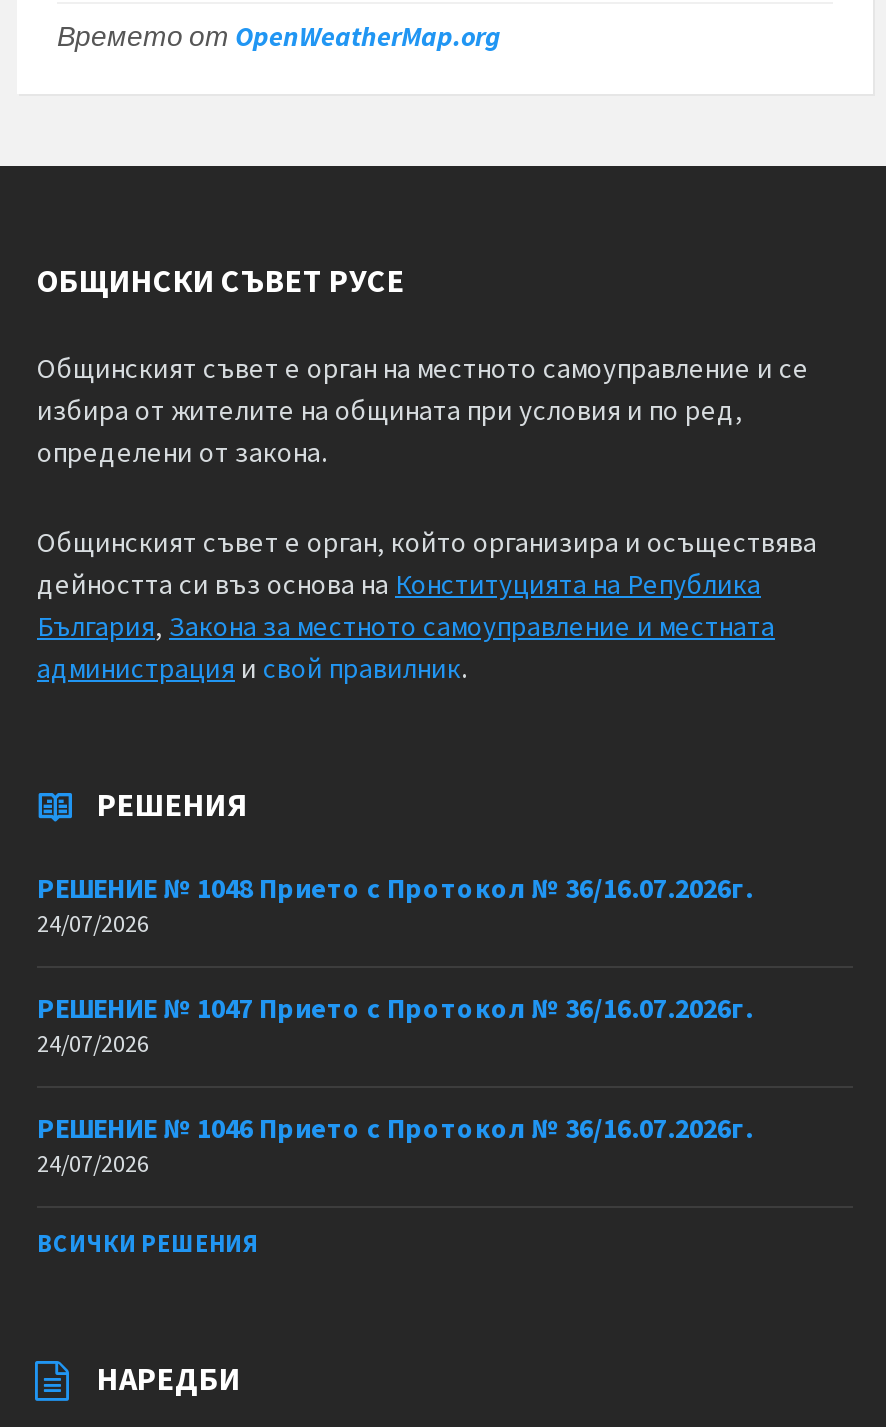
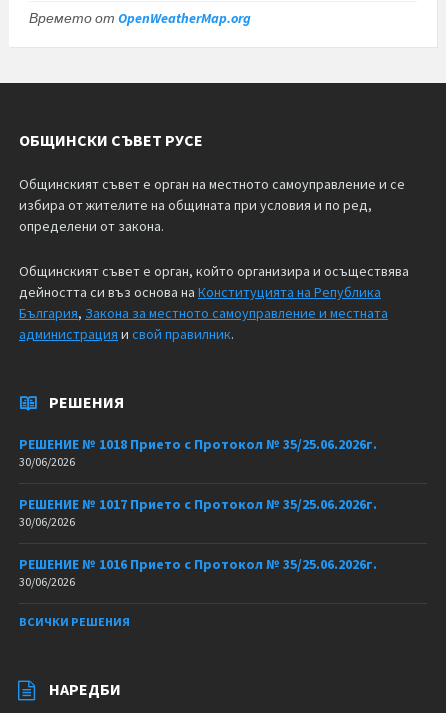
- РЕШЕНИЕ № 1048 Прието с Протокол № 36/16.07.2026г.
+ РЕШЕНИЕ № 1018 Прието с Протокол № 35/25.06.2026г.

- 24/07/2026
+ 30/06/2026

- РЕШЕНИЕ № 1047 Прието с Протокол № 36/16.07.2026г.
+ РЕШЕНИЕ № 1017 Прието с Протокол № 35/25.06.2026г.

- 24/07/2026
+ 30/06/2026

- РЕШЕНИЕ № 1046 Прието с Протокол № 36/16.07.2026г.
+ РЕШЕНИЕ № 1016 Прието с Протокол № 35/25.06.2026г.

- 24/07/2026
+ 30/06/2026
